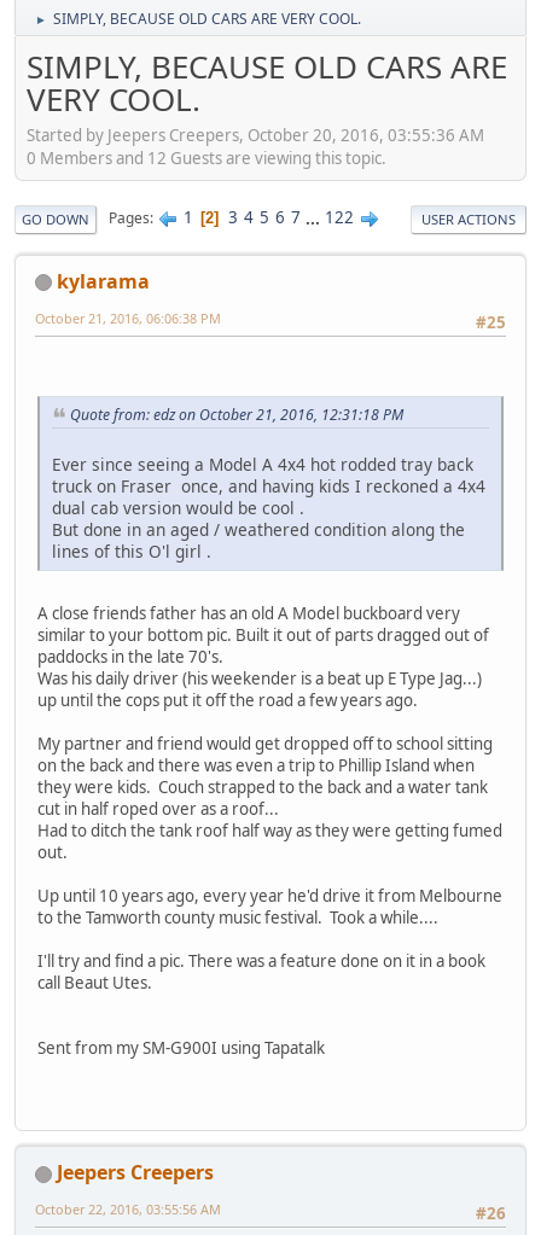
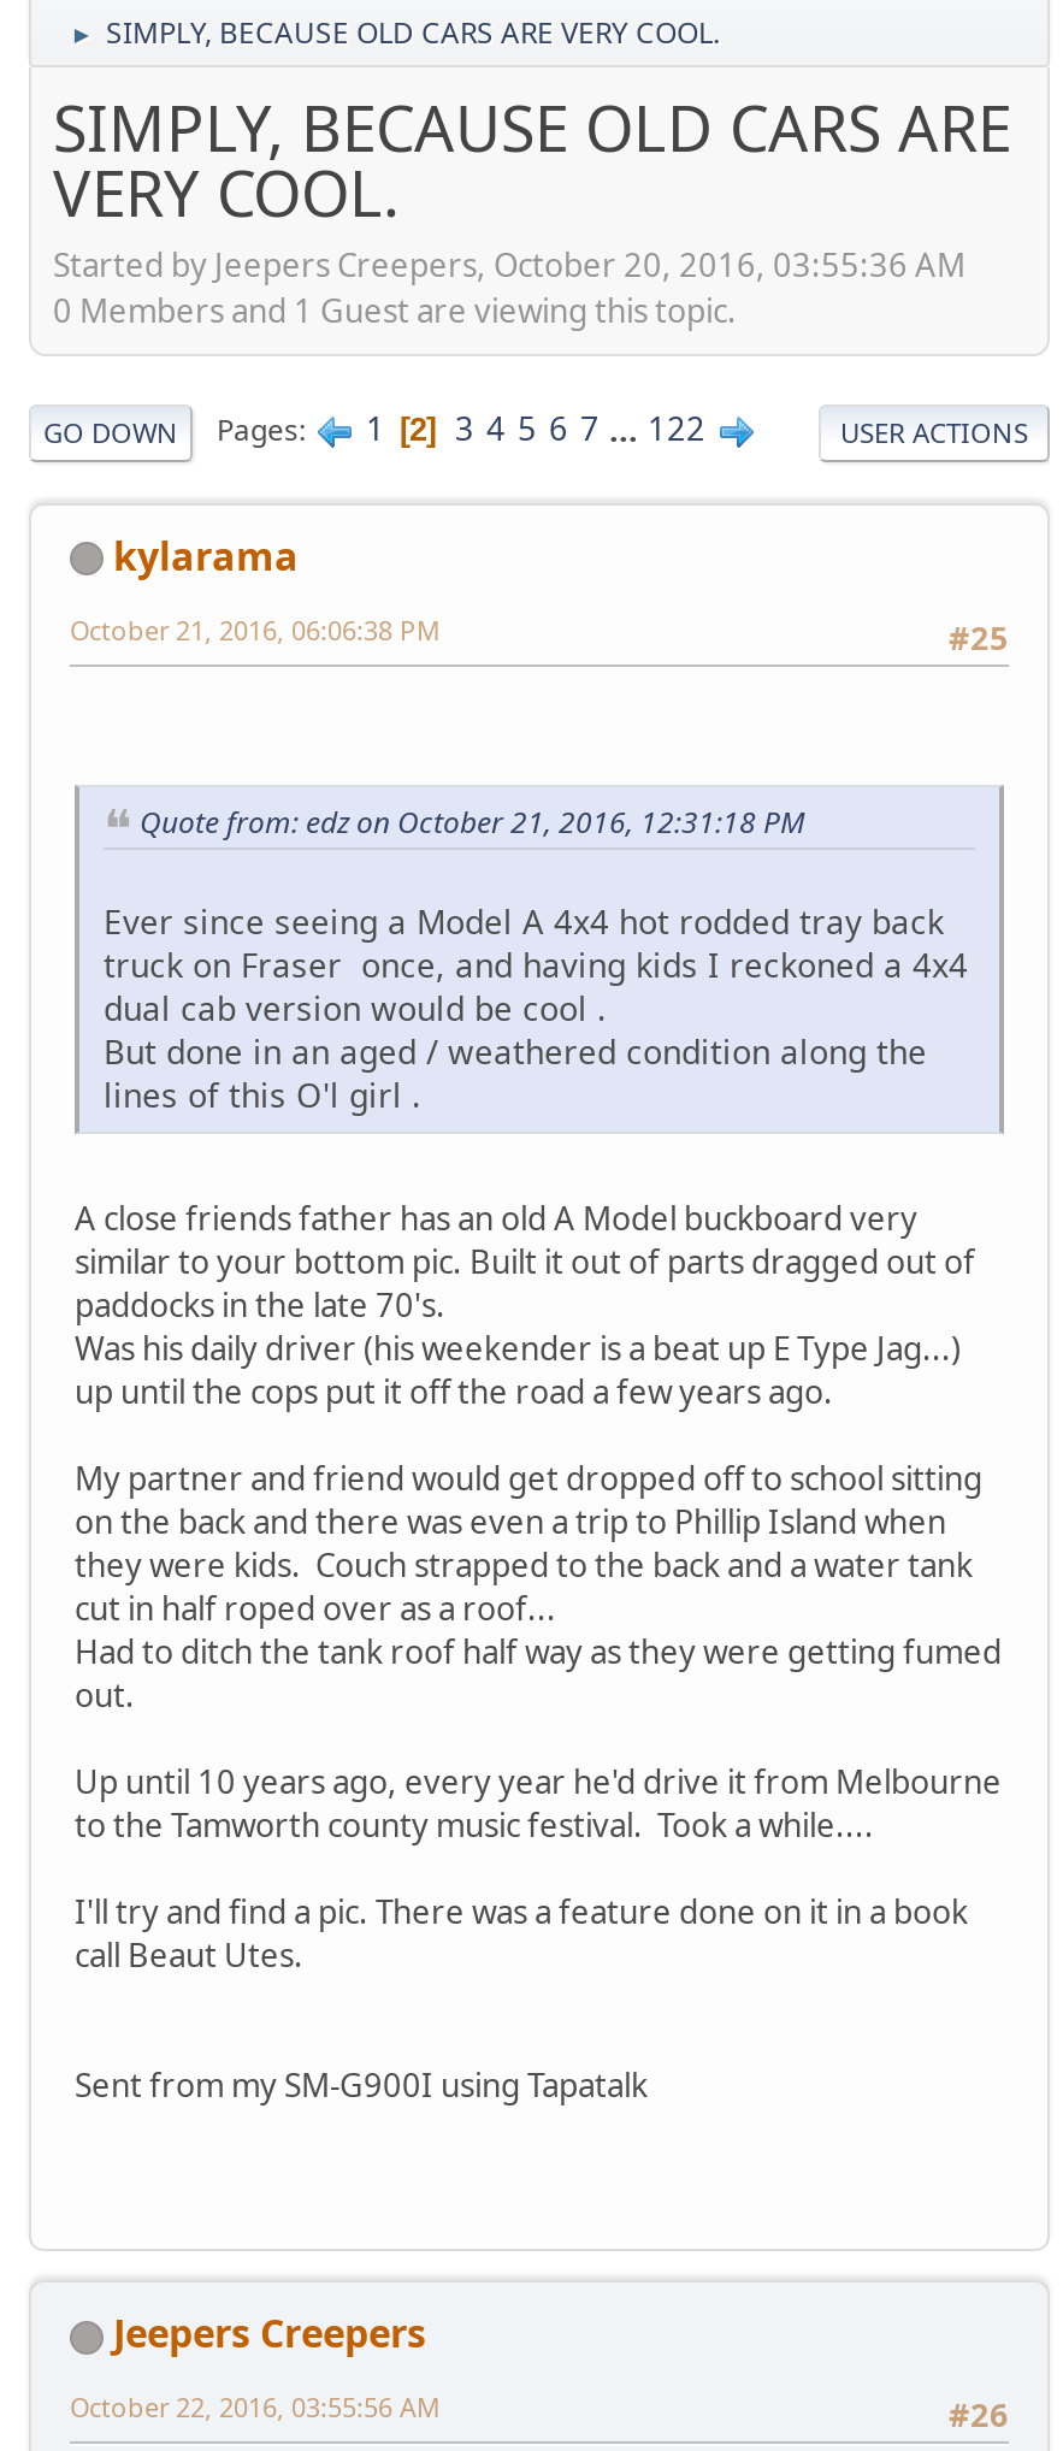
- 0 Members and 12 Guests are viewing this topic.
+ 0 Members and 1 Guest are viewing this topic.
